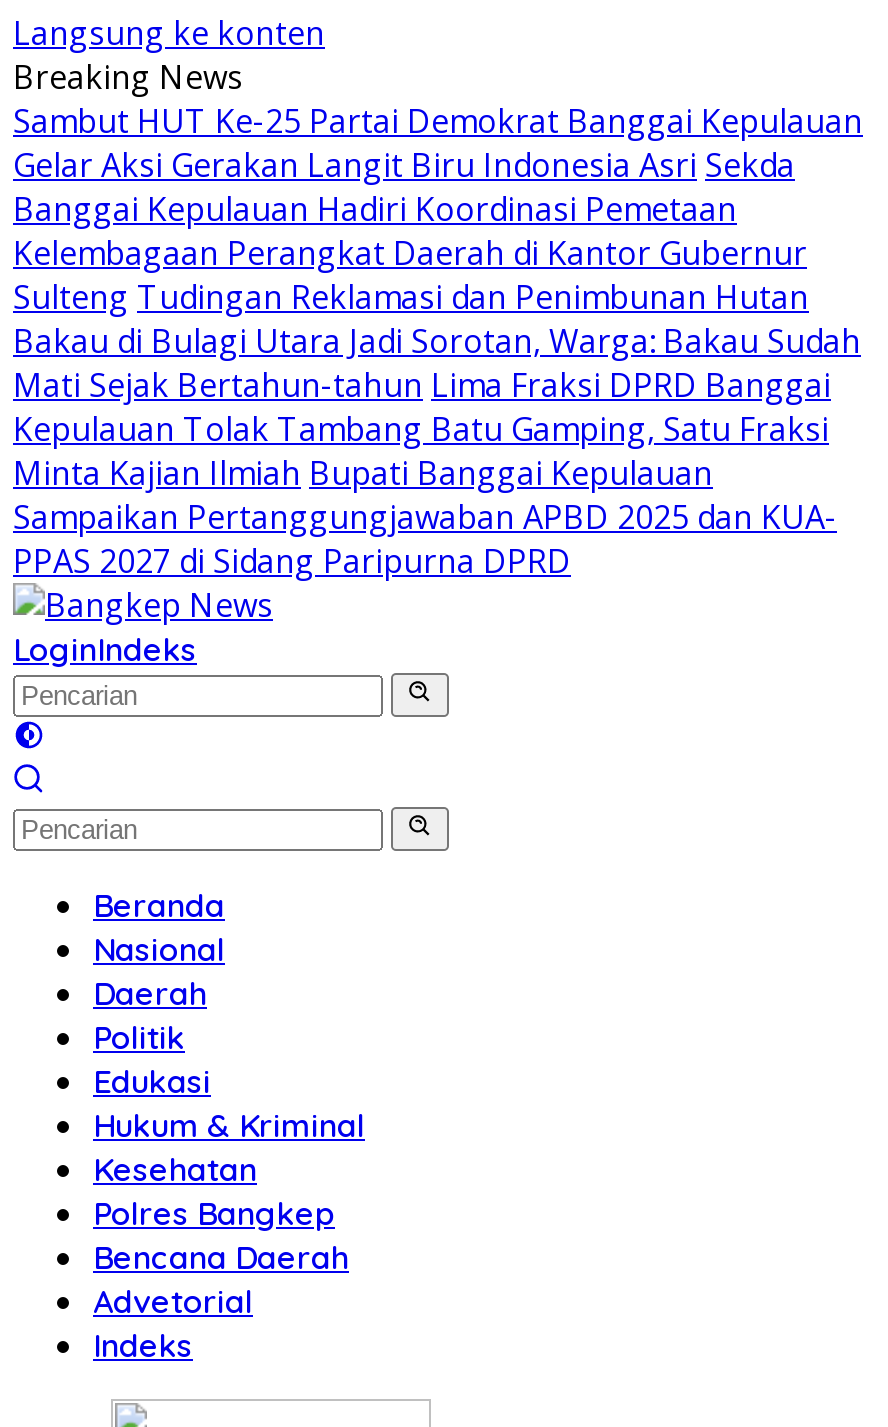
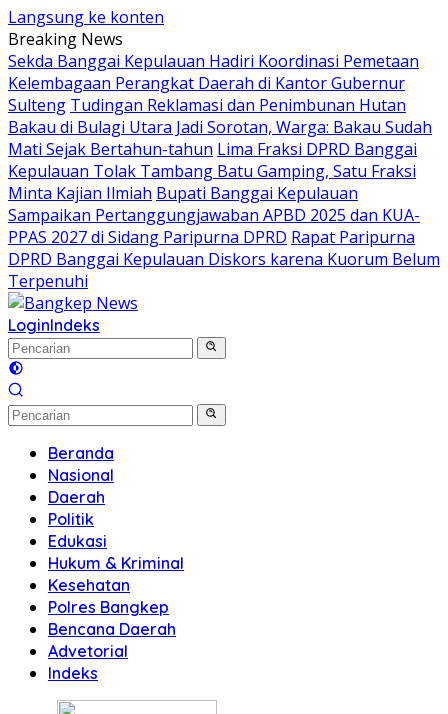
- Sambut HUT Ke-25 Partai Demokrat Banggai Kepulauan
- Gelar Aksi Gerakan Langit Biru Indonesia Asri Sekda
- Banggai Kepulauan Hadiri Koordinasi Pemetaan
+ Sekda Banggai Kepulauan Hadiri Koordinasi Pemetaan

moved up: Kelembagaan Perangkat Daerah di Kantor Gubernur | Sulteng Tudingan Reklamasi dan Penimbunan Hutan | Bakau di Bulagi Utara Jadi Sorotan, Warga: Bakau Sudah | Mati Sejak Bertahun-tahun Lima Fraksi DPRD Banggai | Kepulauan Tolak Tambang Batu Gamping, Satu Fraksi | Minta Kajian Ilmiah Bupati Banggai Kepulauan | Sampaikan Pertanggungjawaban APBD 2025 dan KUA-

- PPAS 2027 di Sidang Paripurna DPRD
+ PPAS 2027 di Sidang Paripurna DPRD Rapat Paripurna
+ DPRD Banggai Kepulauan Diskors karena Kuorum Belum
+ Terpenuhi
